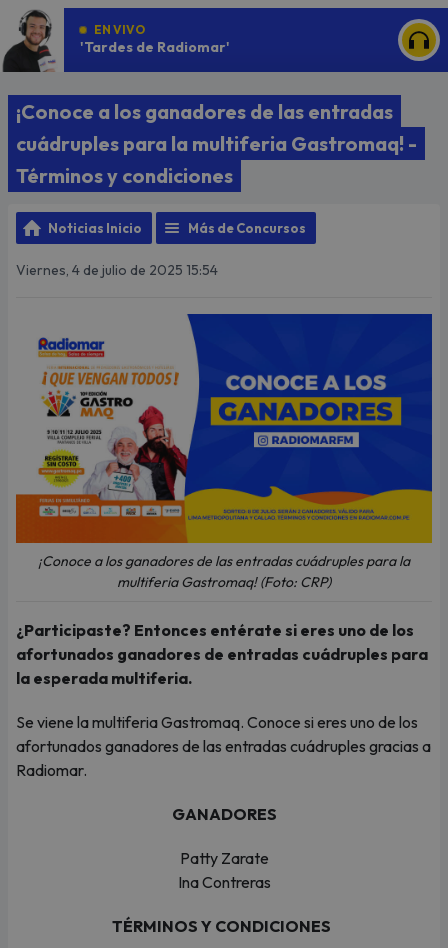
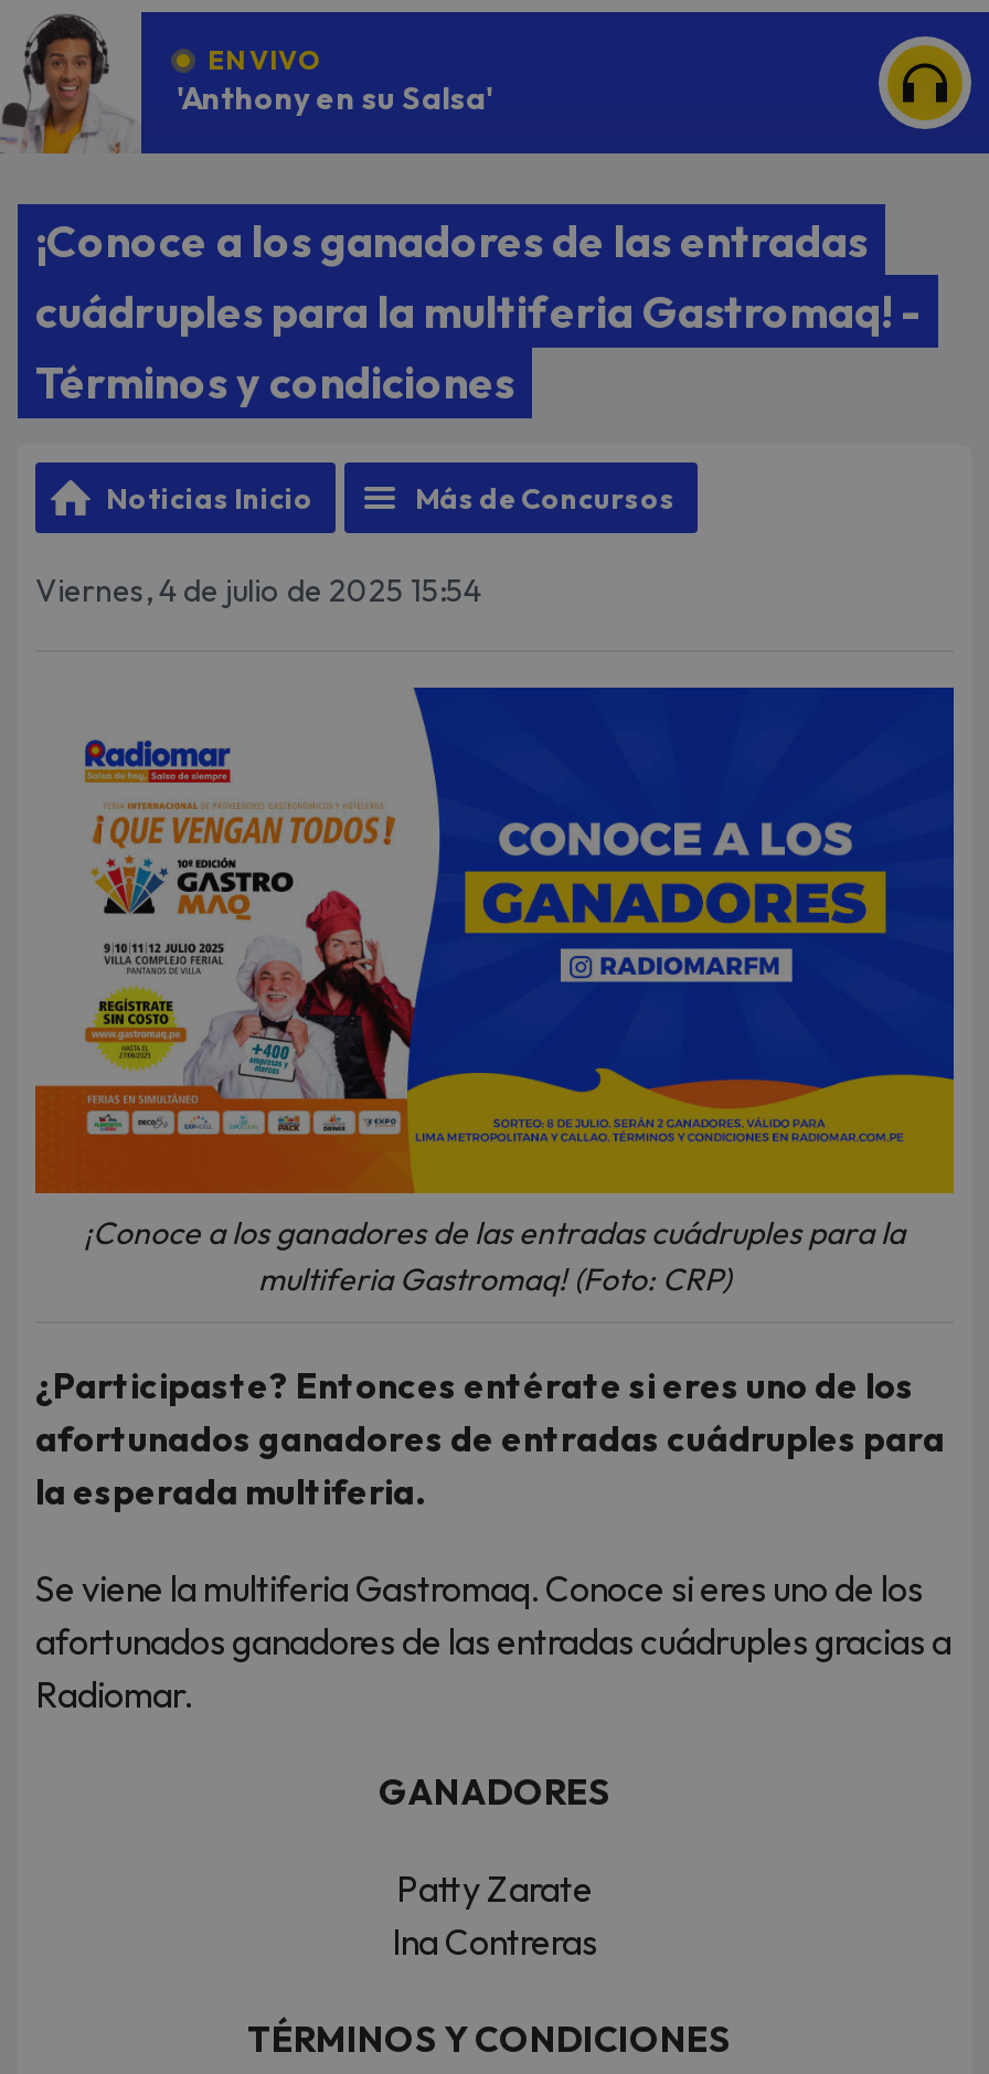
- [image]
- 'Tardes de Radiomar'
+ [image]
+ 'Anthony en su Salsa'
